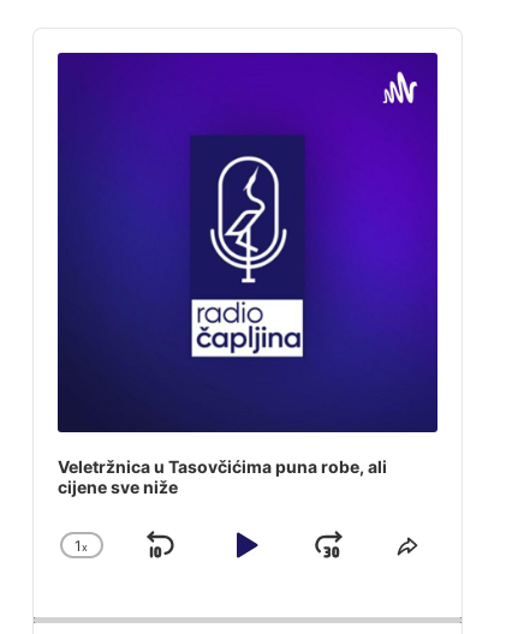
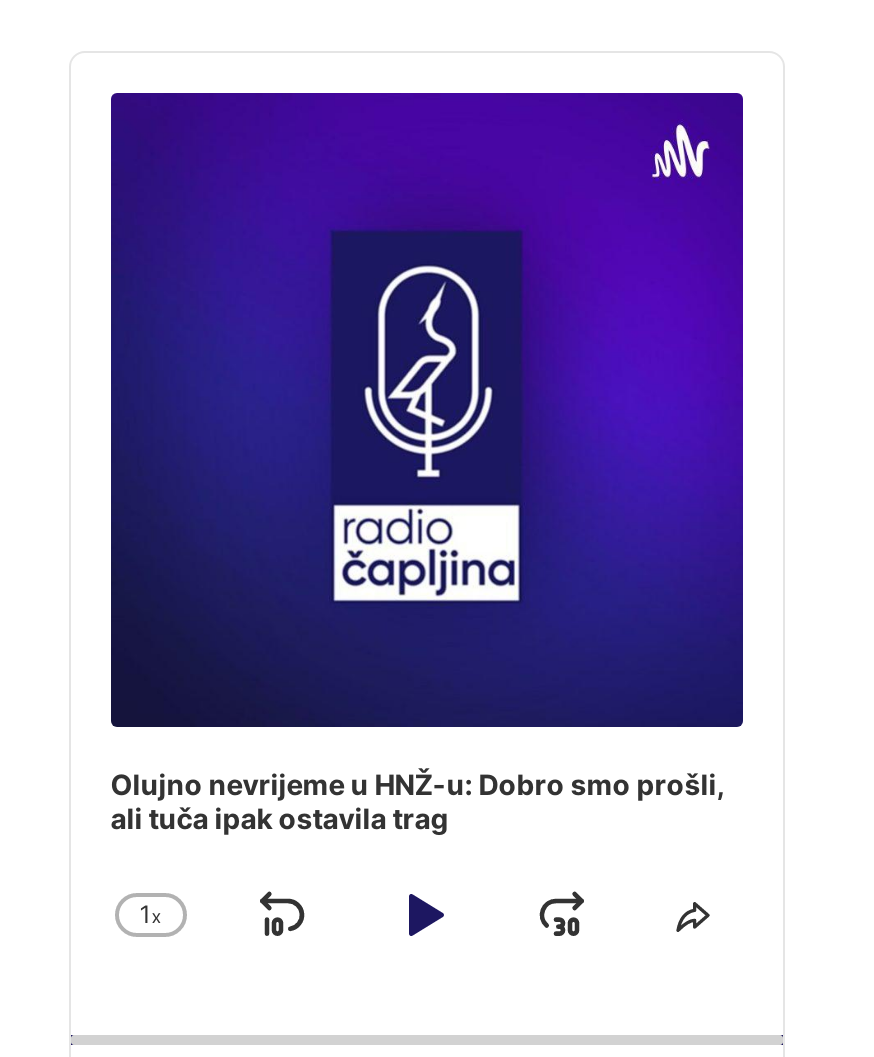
- Veletržnica u Tasovčićima puna robe, ali
- cijene sve niže
+ Olujno nevrijeme u HNŽ-u: Dobro smo prošli,
+ ali tuča ipak ostavila trag
